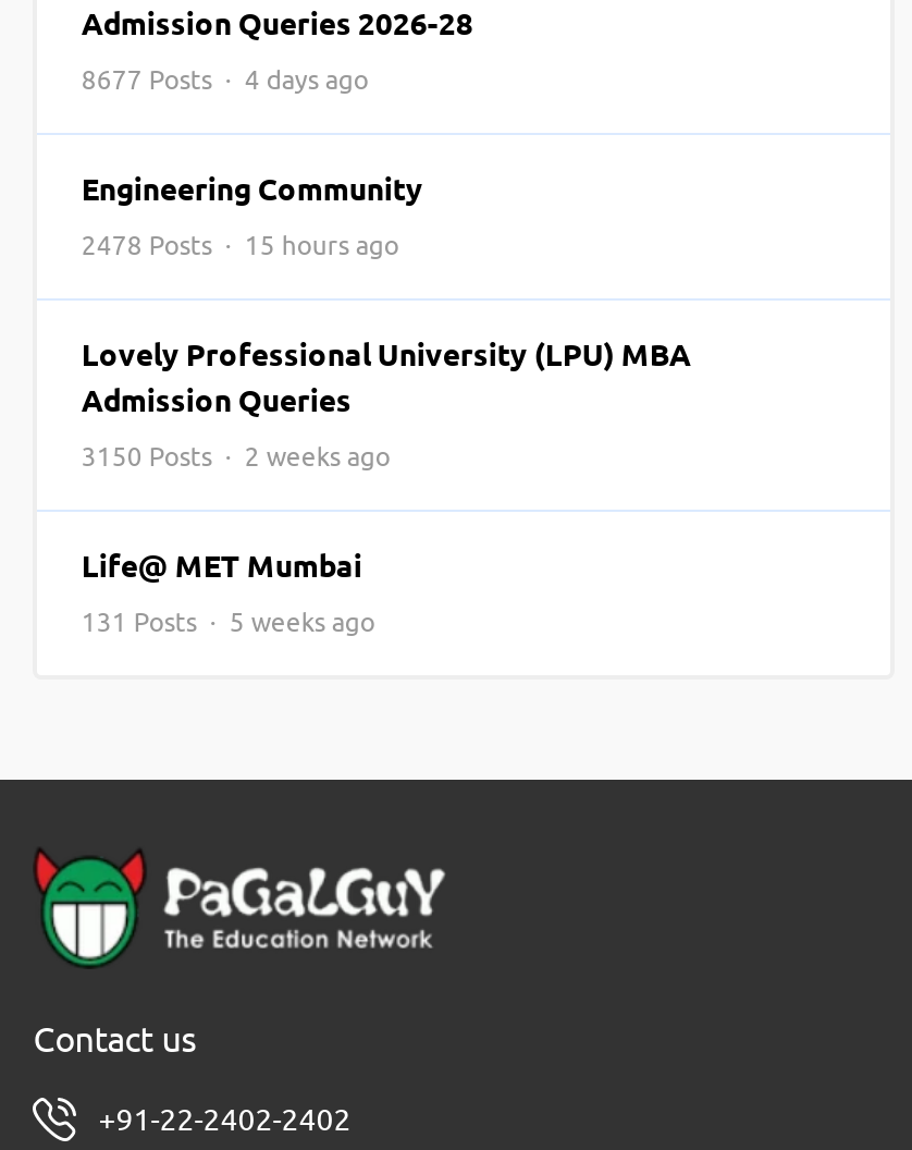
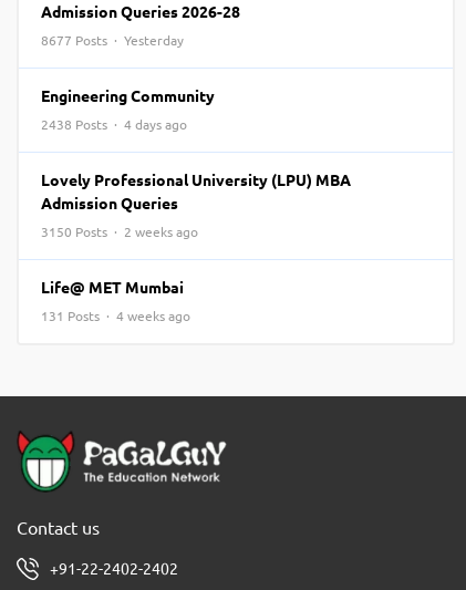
- 8677 Posts · 4 days ago
+ 8677 Posts · Yesterday

- 2478 Posts · 15 hours ago
+ 2438 Posts · 4 days ago

- 131 Posts · 5 weeks ago
+ 131 Posts · 4 weeks ago
